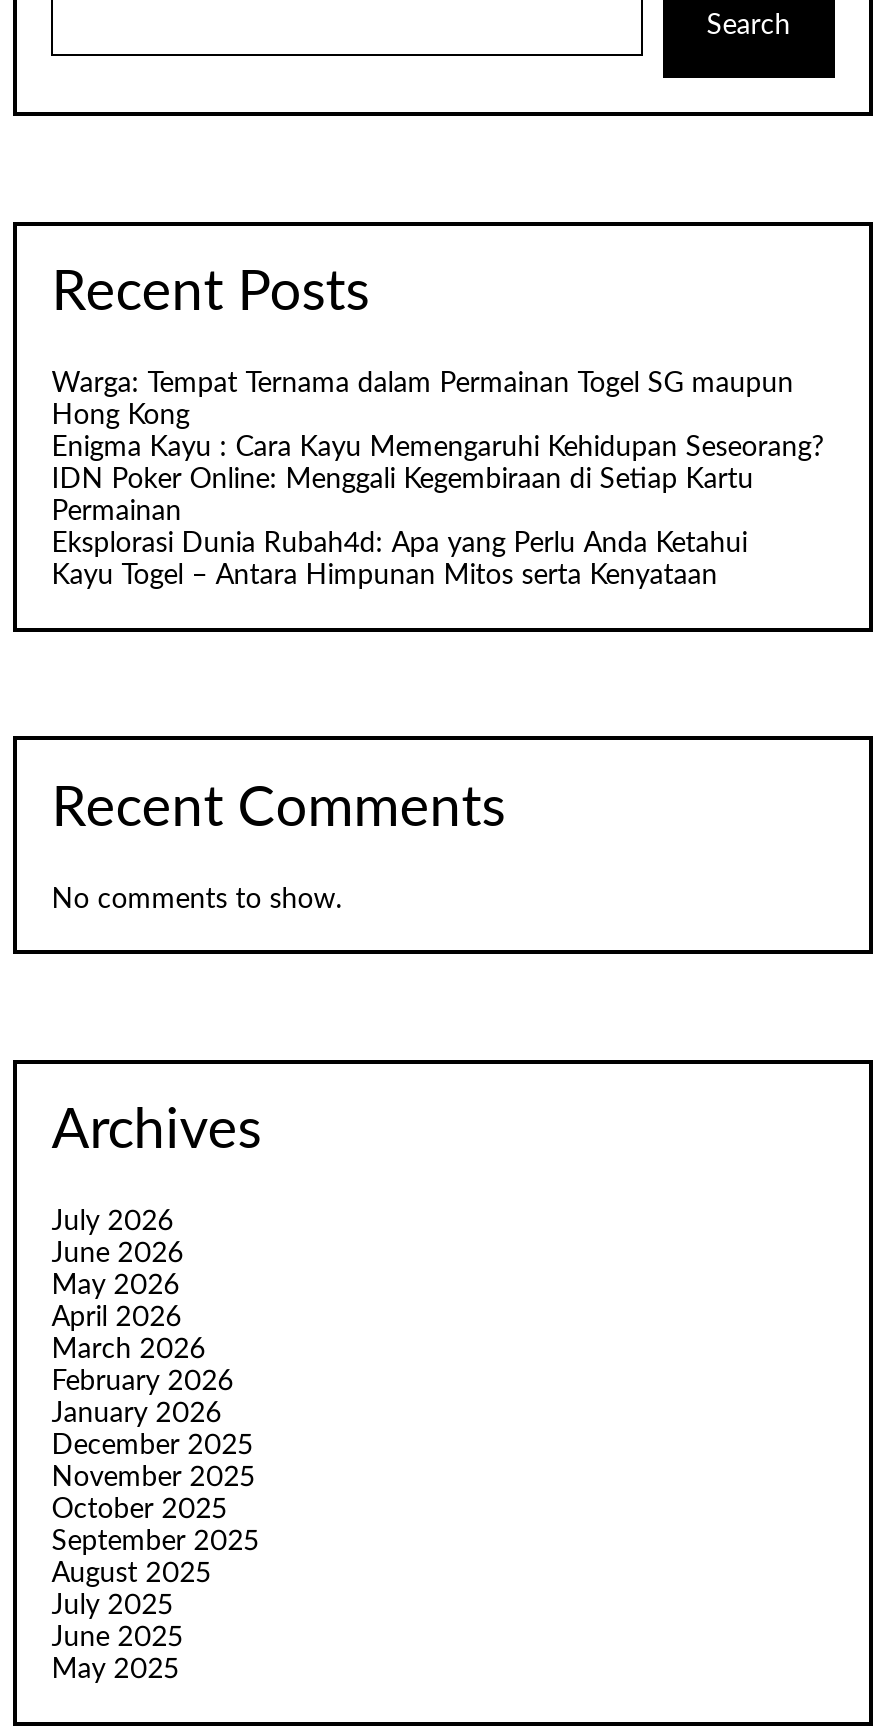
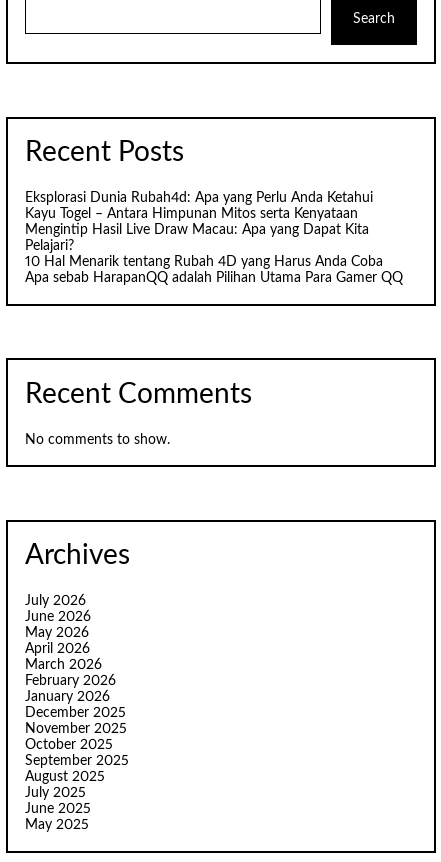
- Warga: Tempat Ternama dalam Permainan Togel SG maupun
- Hong Kong
- Enigma Kayu : Cara Kayu Memengaruhi Kehidupan Seseorang?
- IDN Poker Online: Menggali Kegembiraan di Setiap Kartu
- Permainan

moved up: Eksplorasi Dunia Rubah4d: Apa yang Perlu Anda Ketahui | Kayu Togel – Antara Himpunan Mitos serta Kenyataan

+ Mengintip Hasil Live Draw Macau: Apa yang Dapat Kita
+ Pelajari?
+ 10 Hal Menarik tentang Rubah 4D yang Harus Anda Coba
+ Apa sebab HarapanQQ adalah Pilihan Utama Para Gamer QQ
